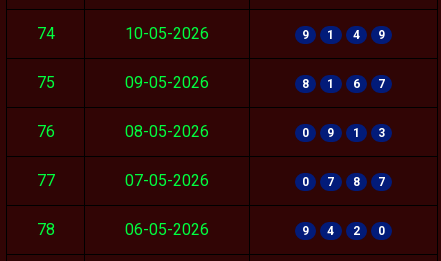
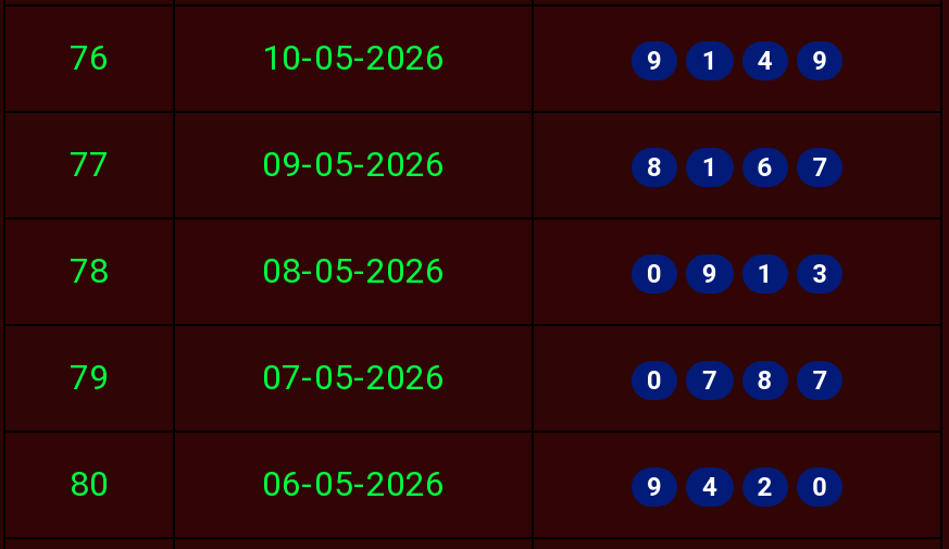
- 74
+ 76

- 75
+ 77

- 76
+ 78

- 77
+ 79

- 78
+ 80
